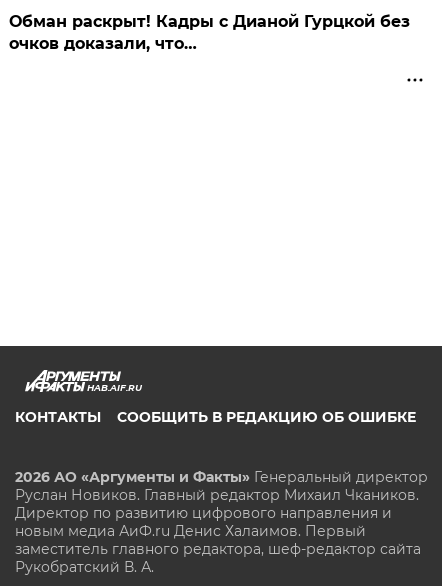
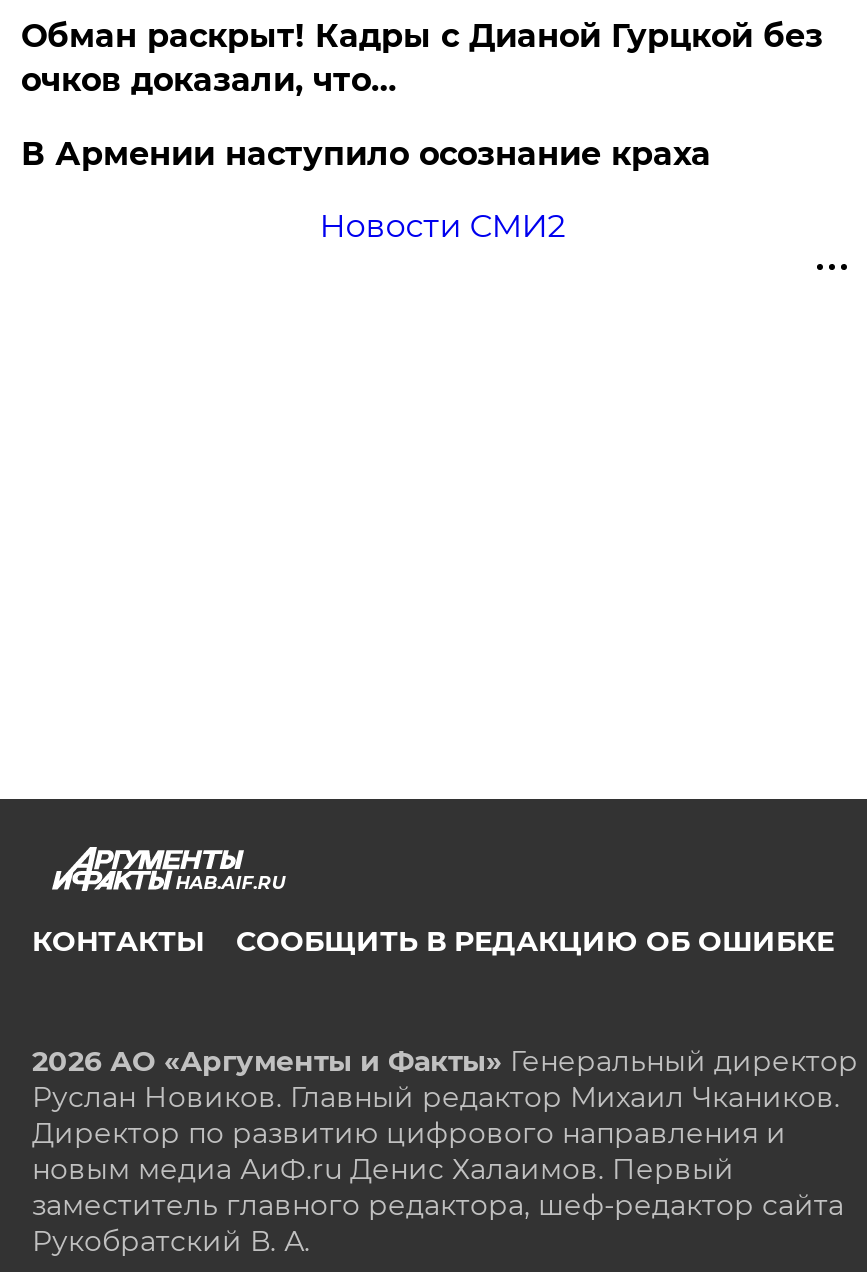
+ В Армении наступило осознание краха
+ Новости СМИ2
